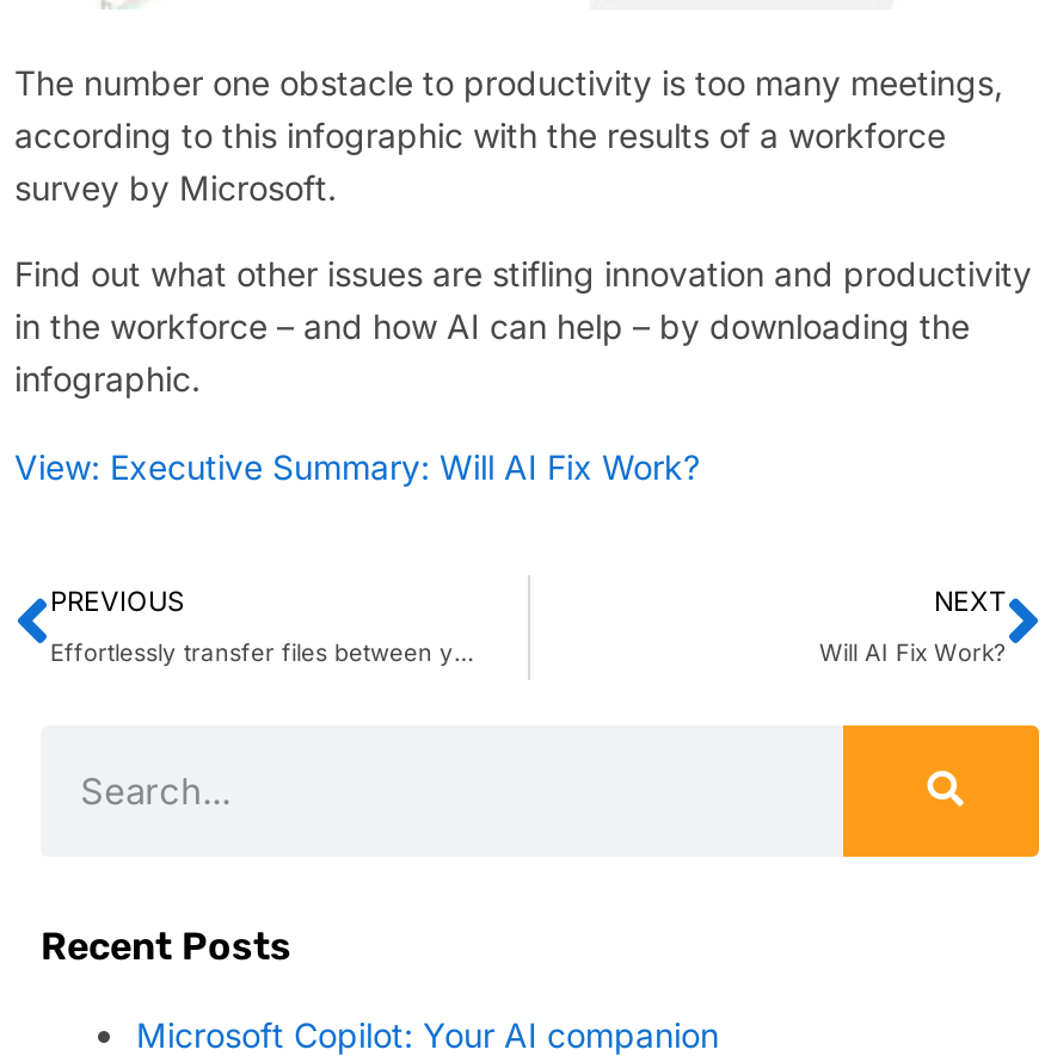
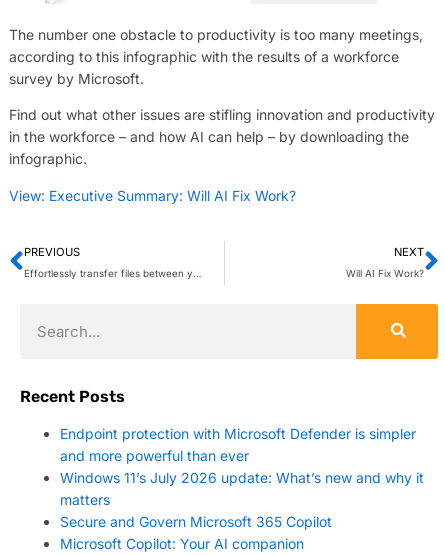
+ Endpoint protection with Microsoft Defender is simpler
+ and more powerful than ever
+ Windows 11’s July 2026 update: What’s new and why it
+ matters
+ Secure and Govern Microsoft 365 Copilot
